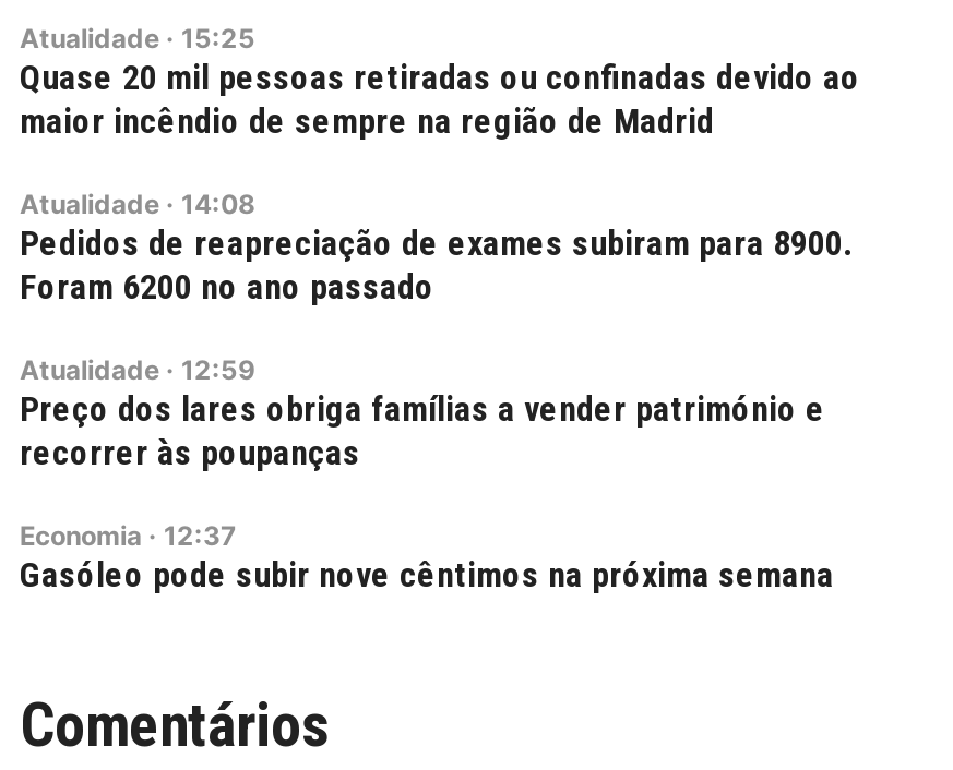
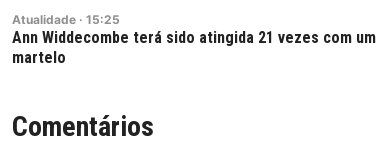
- Quase 20 mil pessoas retiradas ou confinadas devido ao
- maior incêndio de sempre na região de Madrid
- Atualidade · 14:08
- Pedidos de reapreciação de exames subiram para 8900.
- Foram 6200 no ano passado
- Atualidade · 12:59
- Preço dos lares obriga famílias a vender património e
- recorrer às poupanças
- Economia · 12:37
- Gasóleo pode subir nove cêntimos na próxima semana
+ Ann Widdecombe terá sido atingida 21 vezes com um
+ martelo
